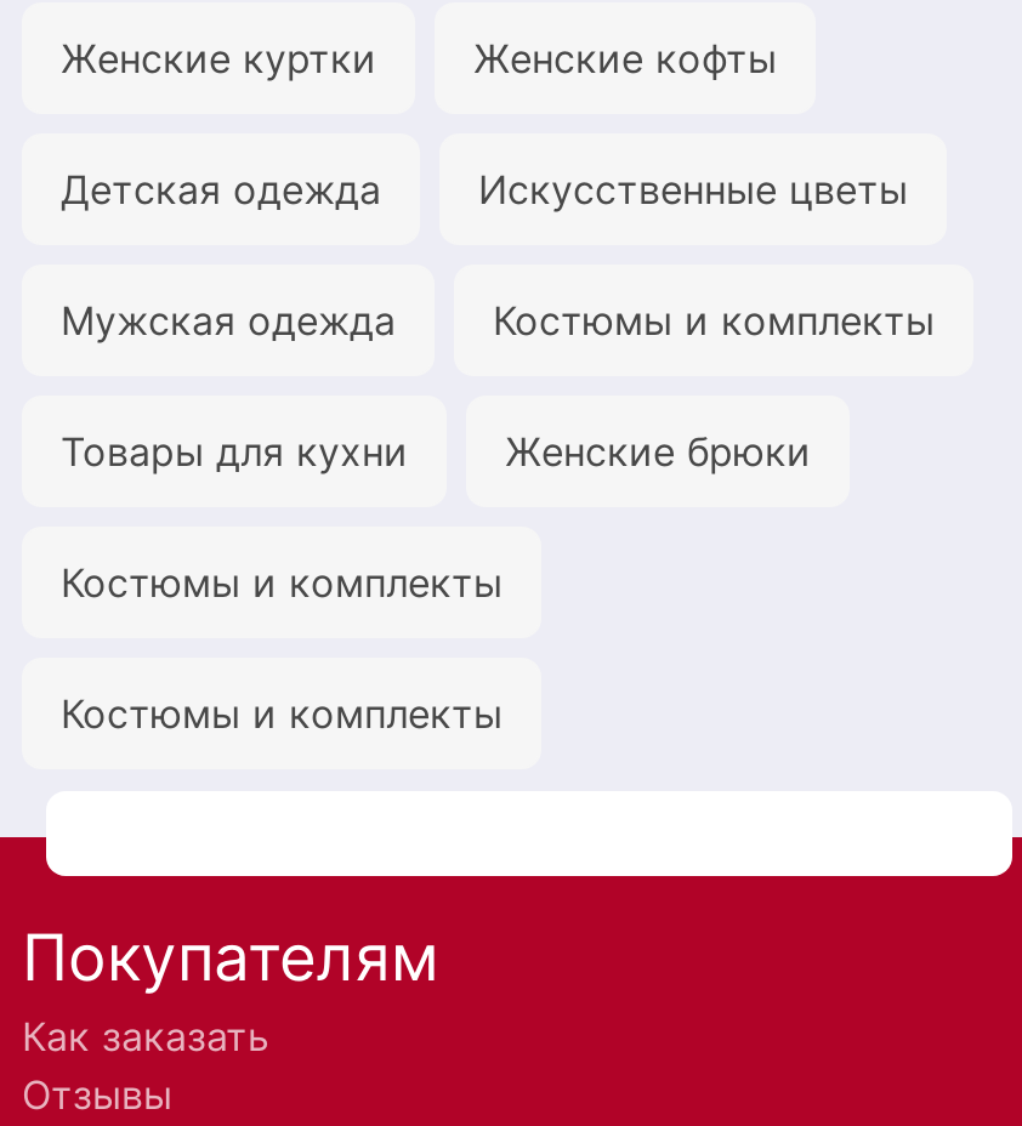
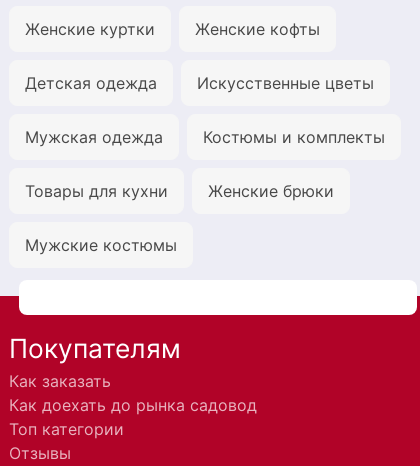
- Костюмы и комплекты
- Костюмы и комплекты
+ Мужские костюмы

moved up: Покупателям | Как заказать

+ Как доехать до рынка садовод
+ Топ категории
